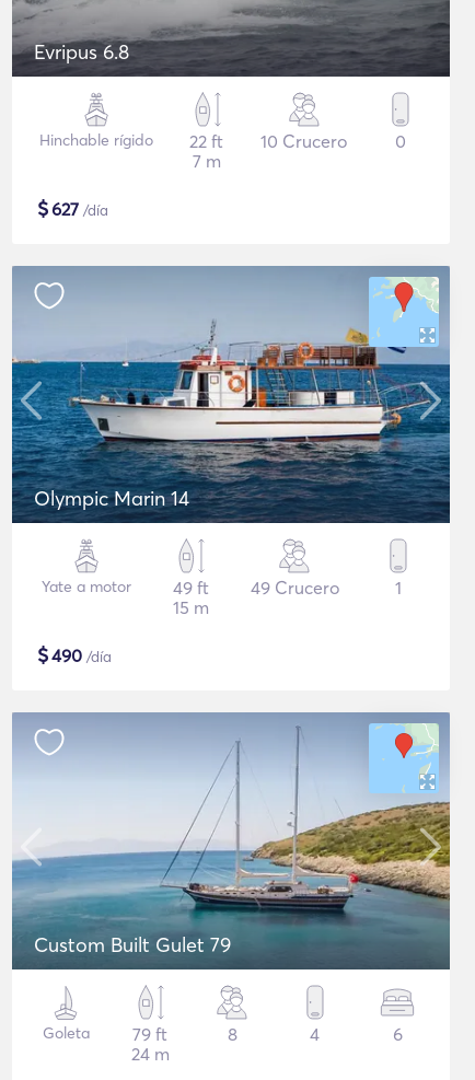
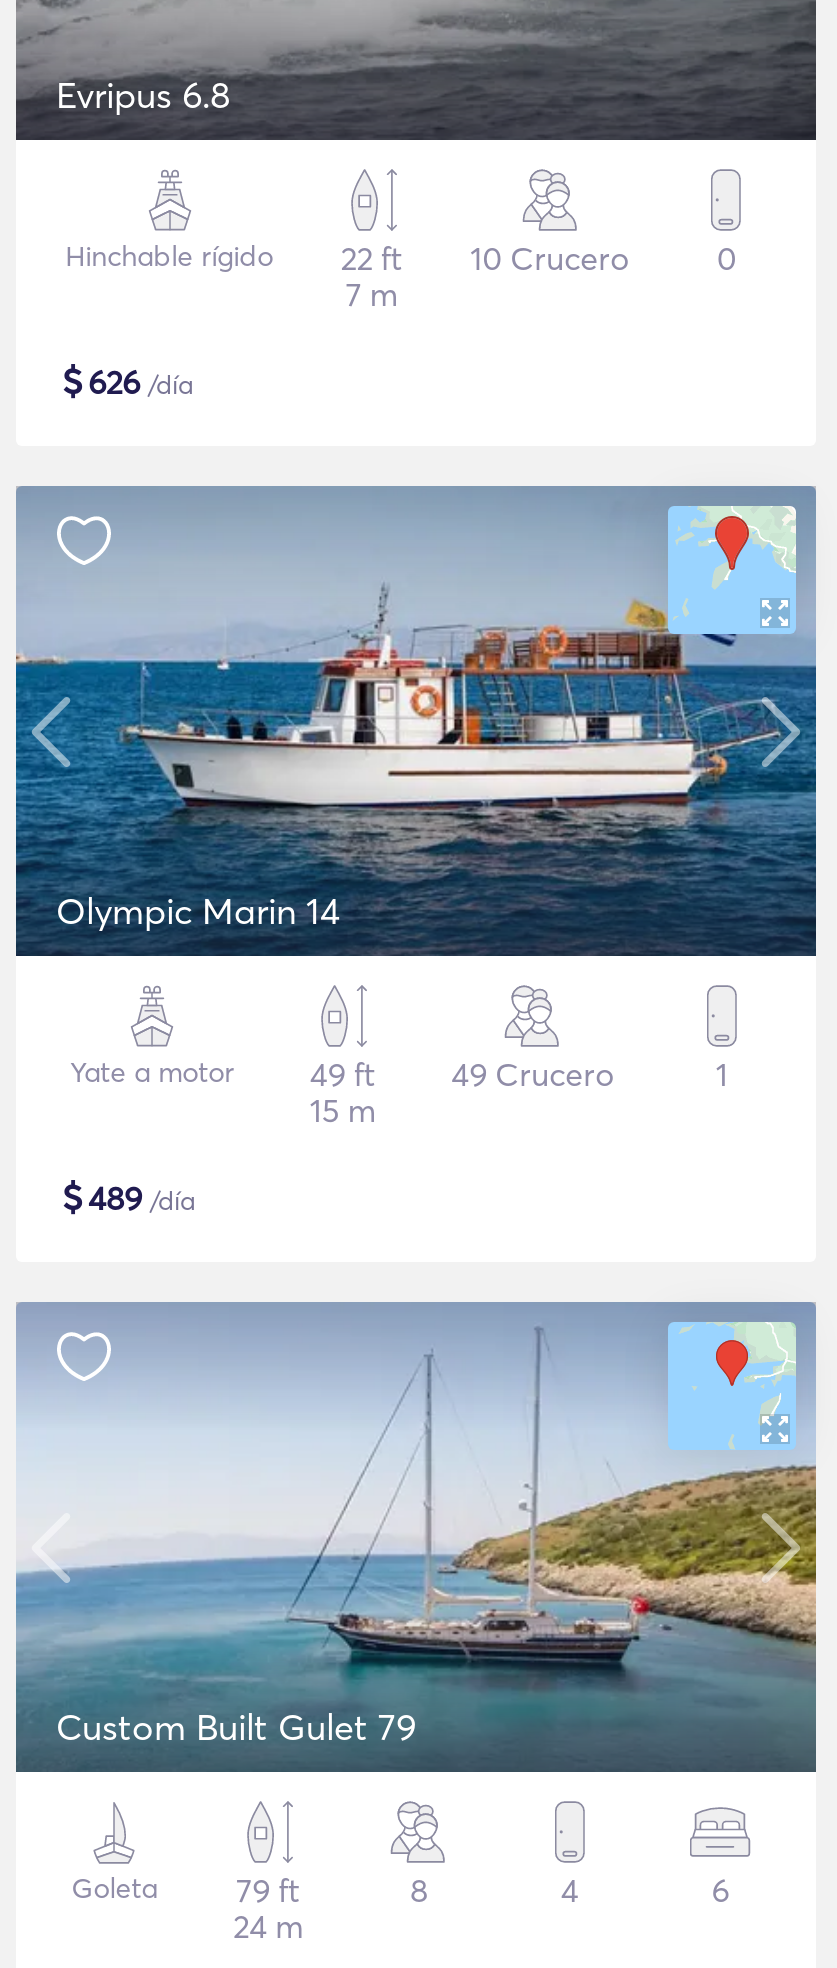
- $627 /día
+ $626 /día

- $490 /día
+ $489 /día
